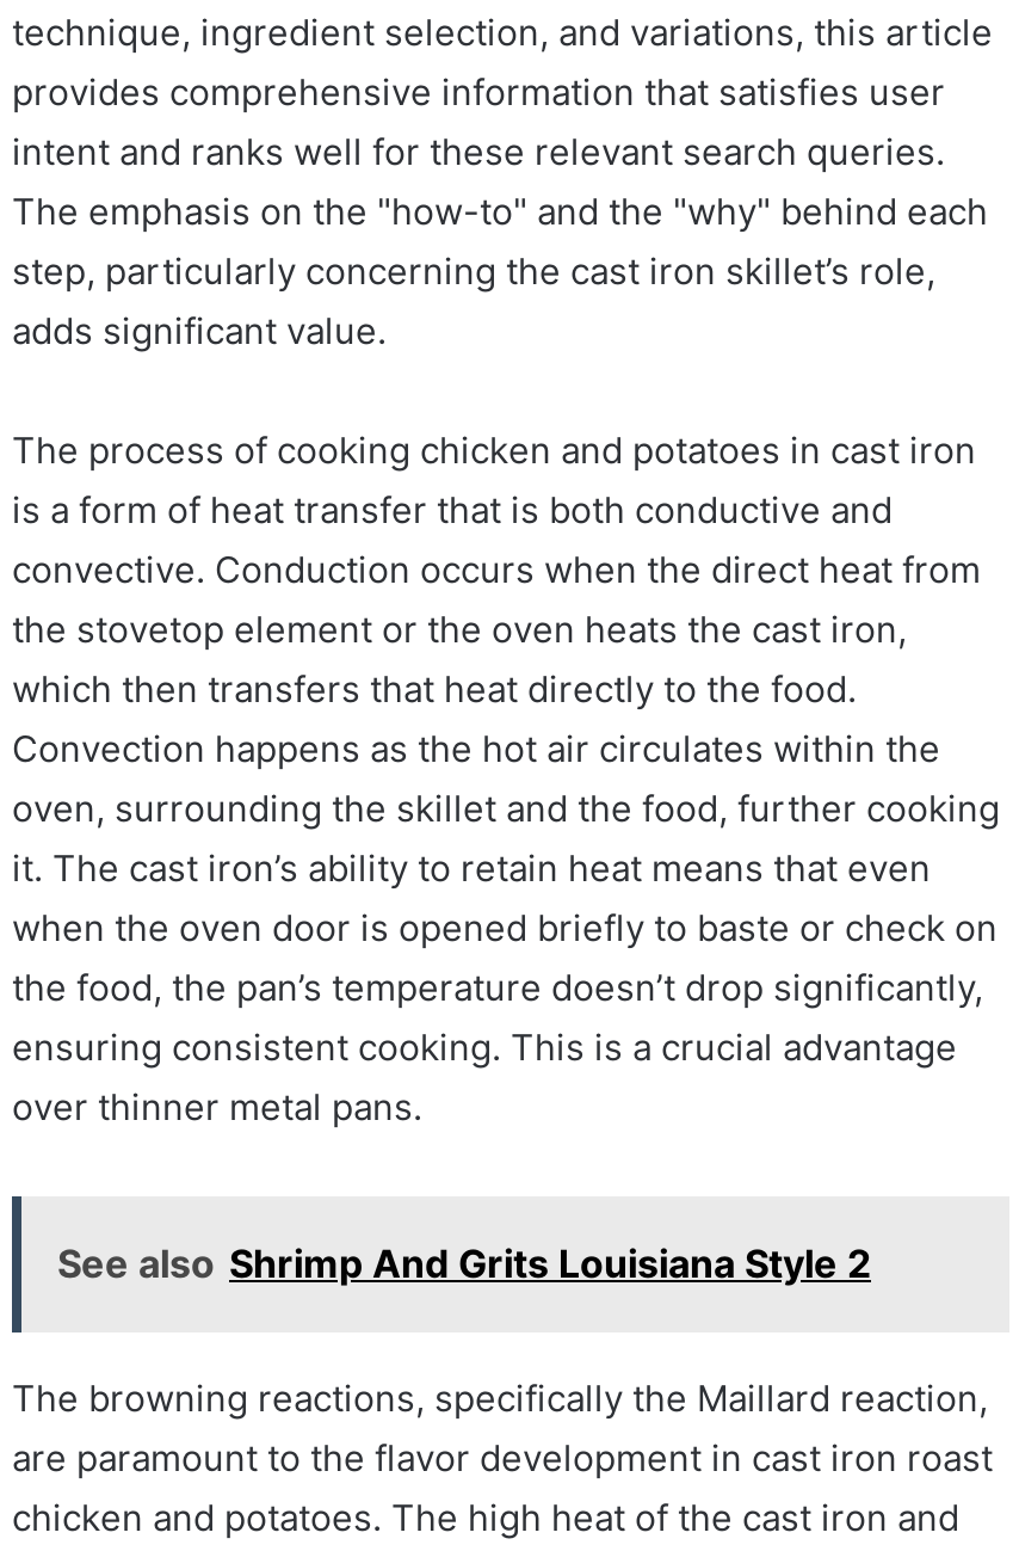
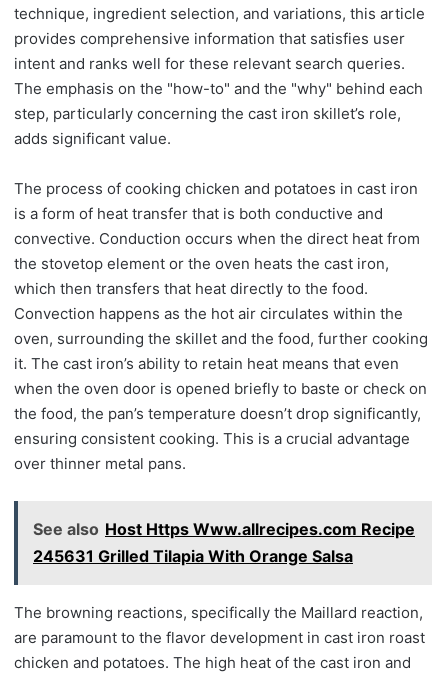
- See also Shrimp And Grits Louisiana Style 2
+ See also Host Https Www.allrecipes.com Recipe
+ 245631 Grilled Tilapia With Orange Salsa
